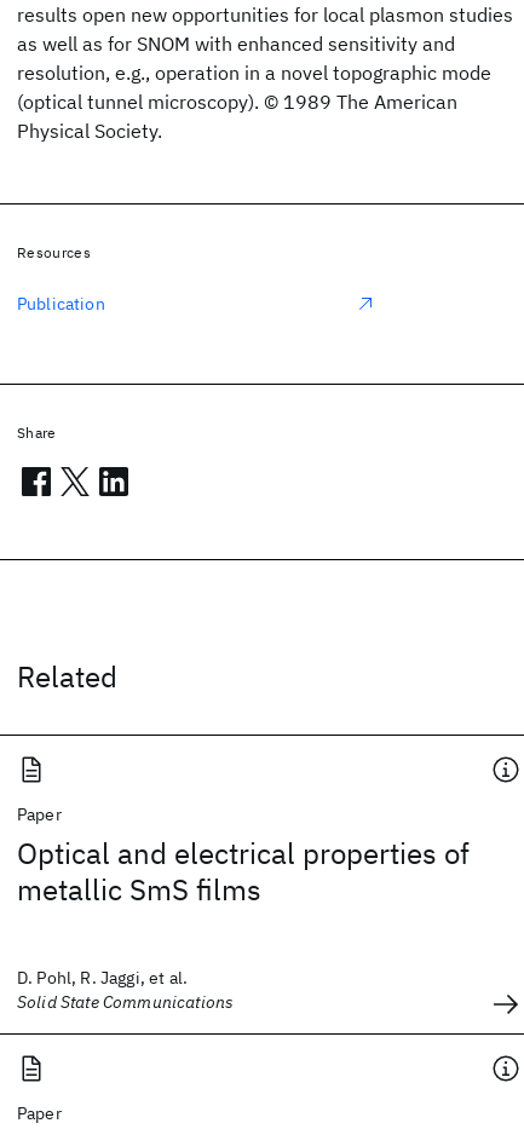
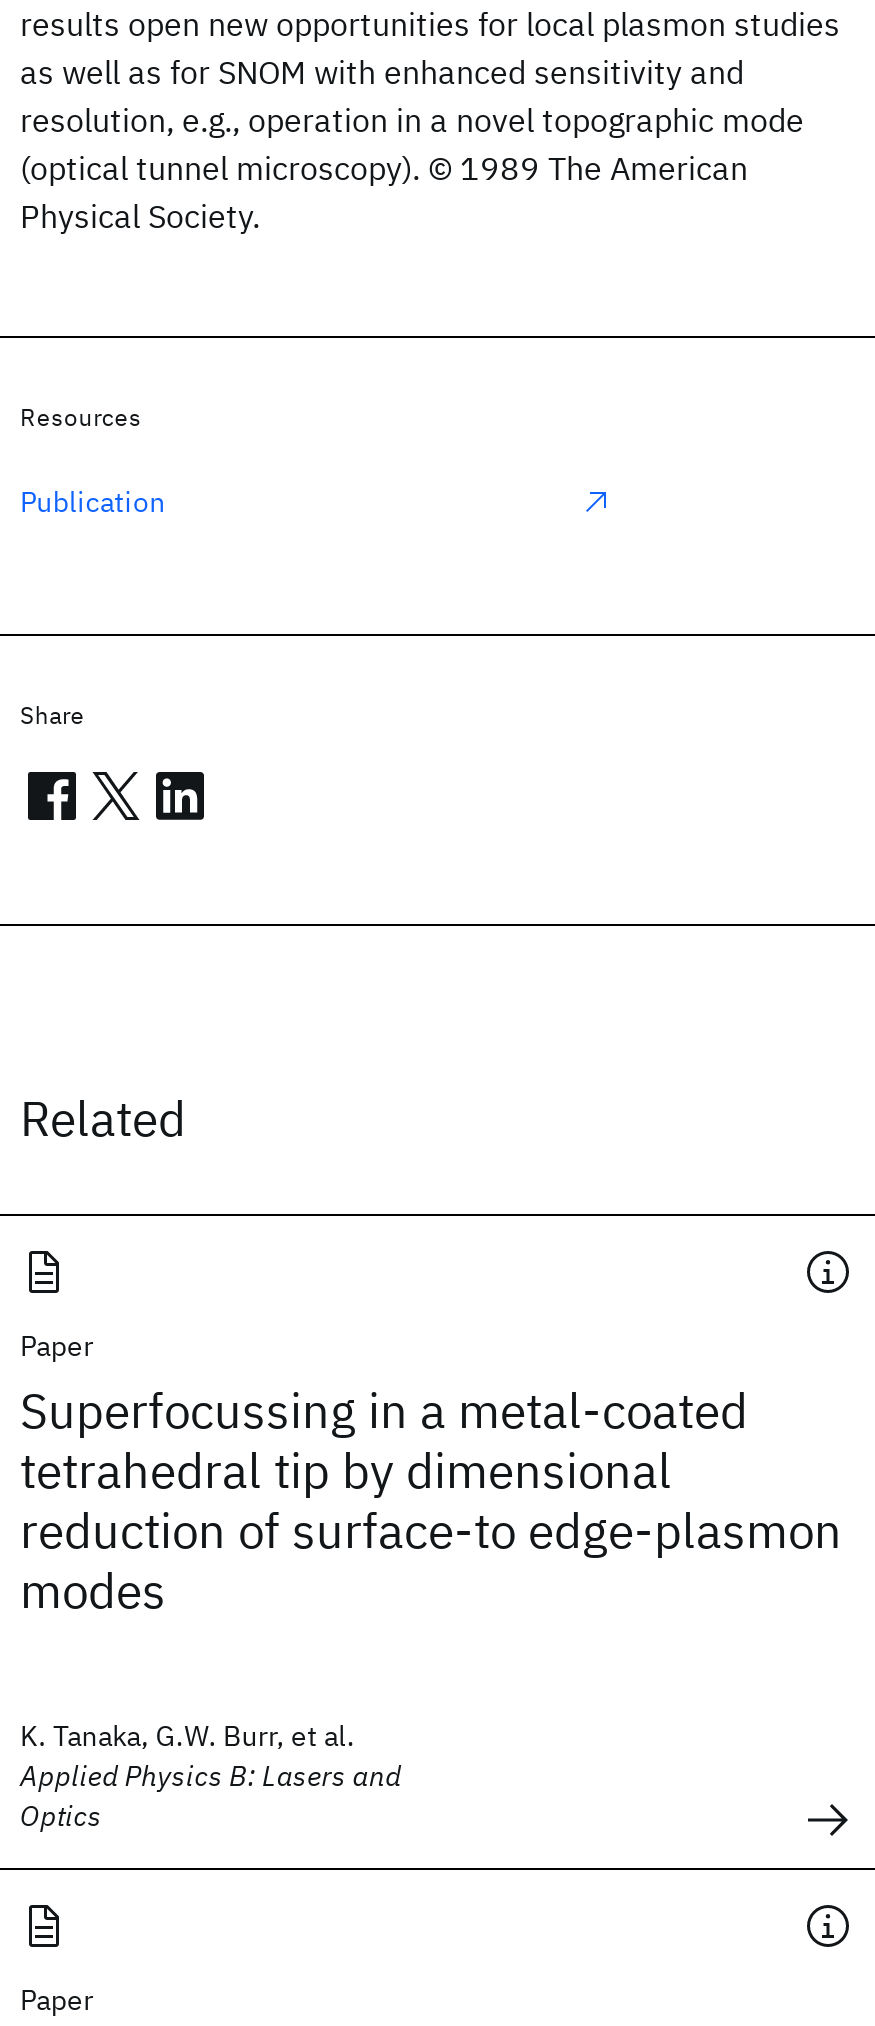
- Optical and electrical properties of
- metallic SmS films
+ Superfocussing in a metal-coated
+ tetrahedral tip by dimensional
+ reduction of surface-to edge-plasmon
+ modes

- D. Pohl, R. Jaggi, et al.
- Solid State Communications
+ K. Tanaka, G.W. Burr, et al.
+ Applied Physics B: Lasers and
+ Optics
